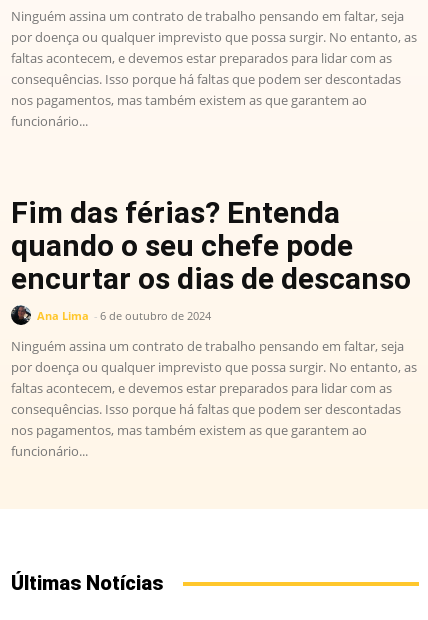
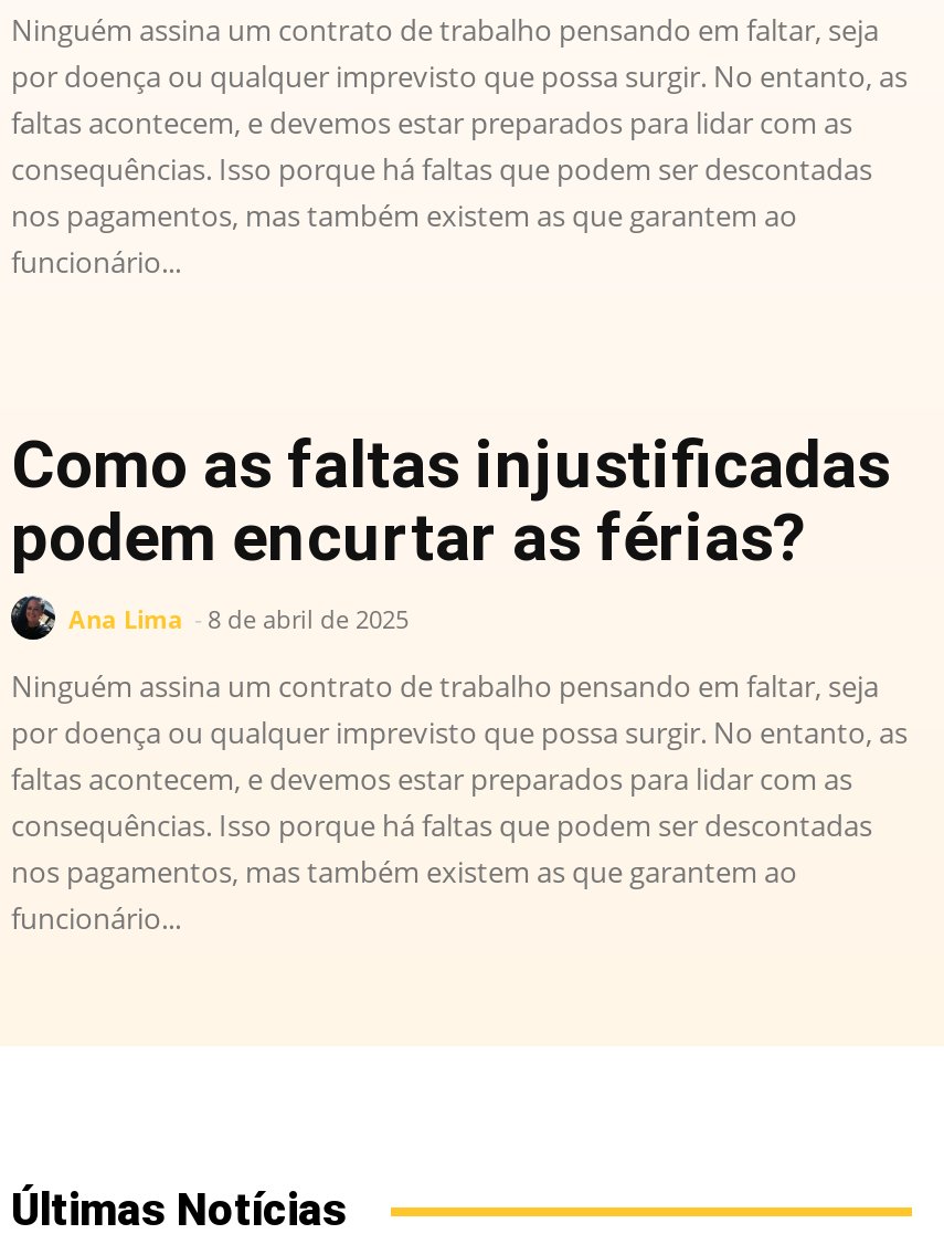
- Fim das férias? Entenda
- quando o seu chefe pode
- encurtar os dias de descanso
- Ana Lima - 6 de outubro de 2024
+ Como as faltas injustificadas
+ podem encurtar as férias?
+ Ana Lima - 8 de abril de 2025
